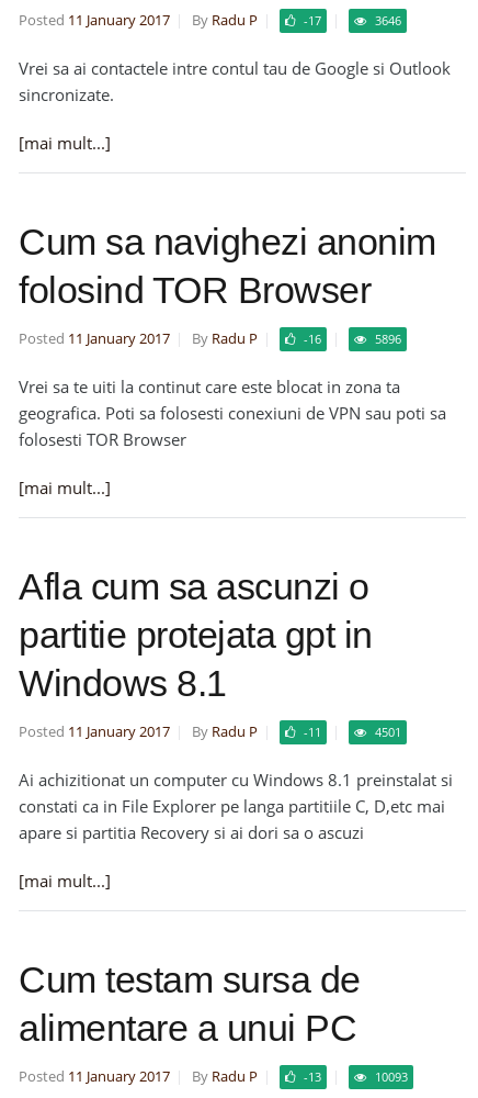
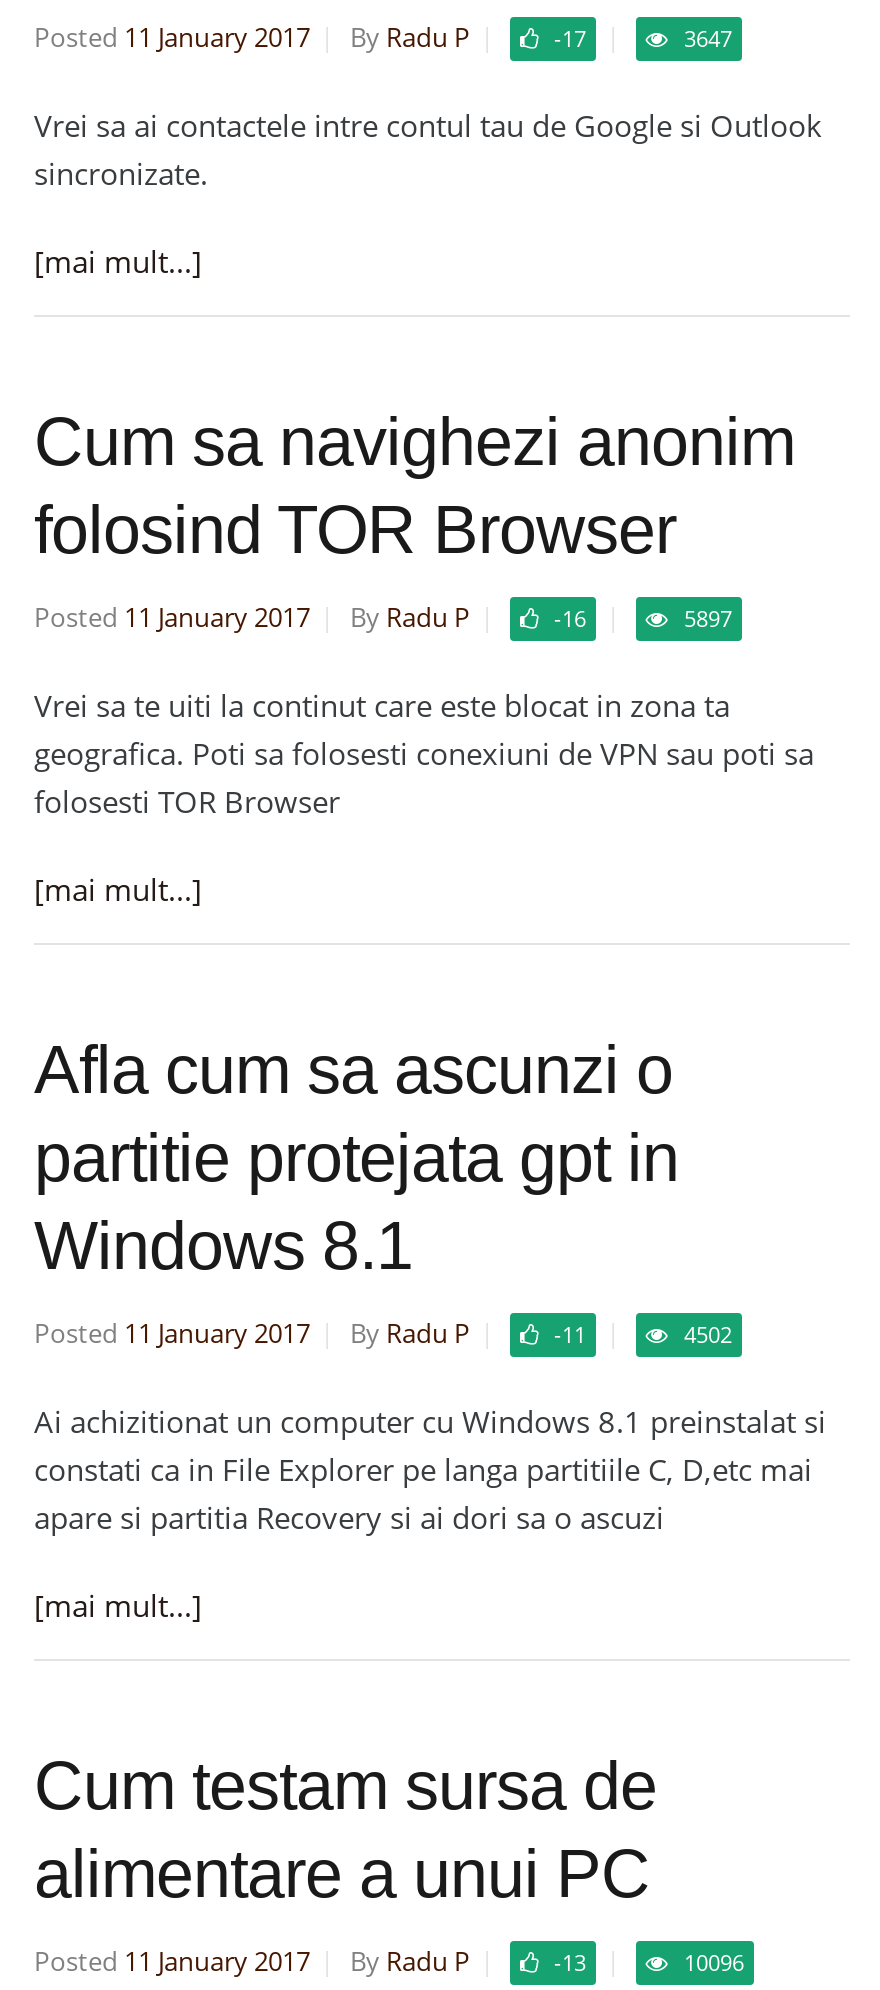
- 3646
+ 3647

- 5896
+ 5897

- 4501
+ 4502

- 10093
+ 10096
